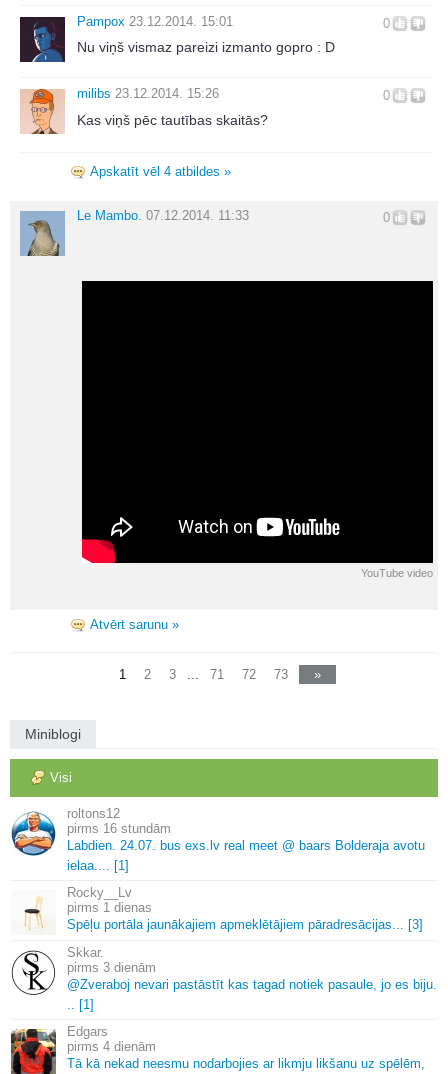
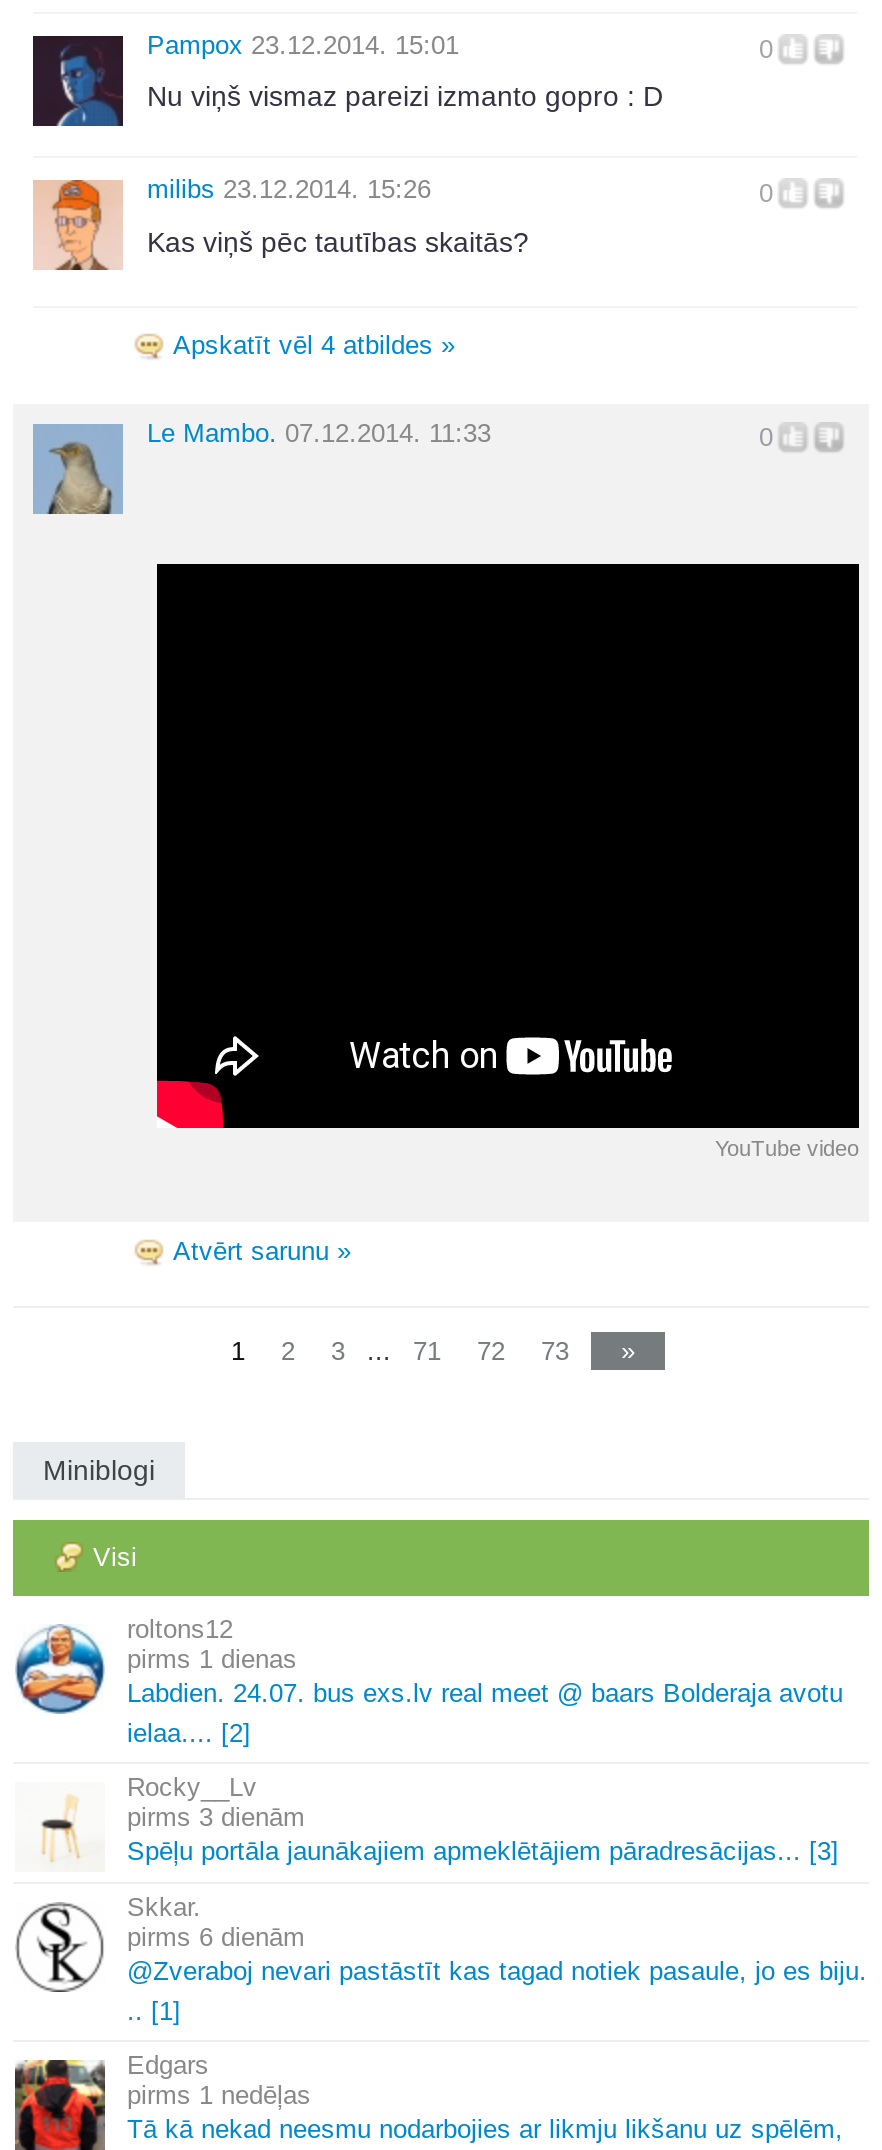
- 16 stundām
+ 1 dienas

- ielaa.... [1]
+ ielaa.... [2]

- 1 dienas
+ 3 dienām

- 3 dienām
+ 6 dienām

- 4 dienām
+ 1 nedēļas
